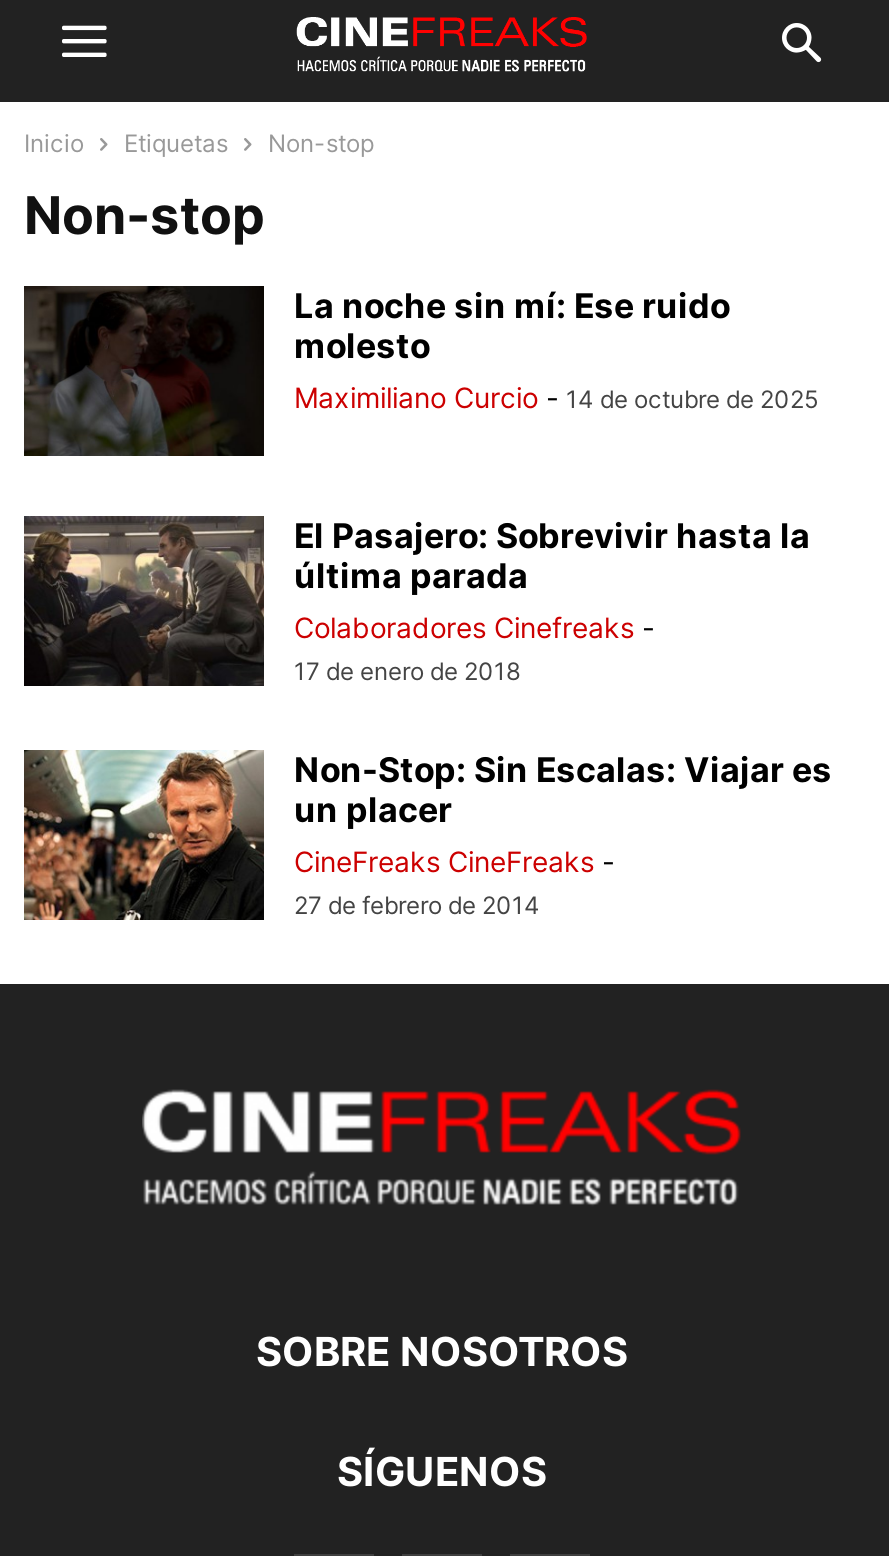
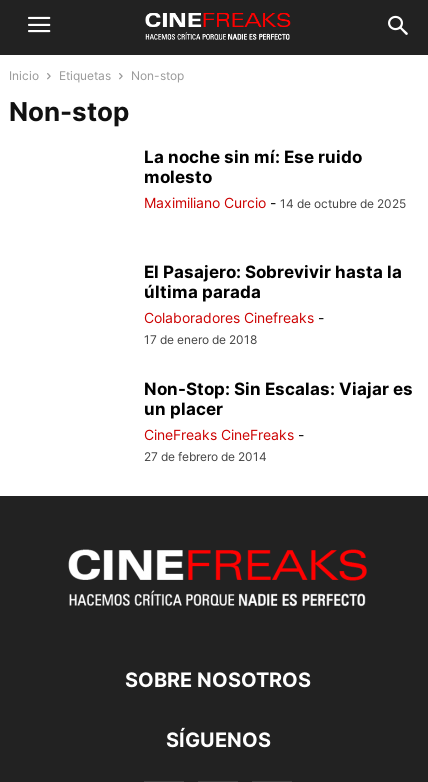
- [image]

- [image]

- [image]
